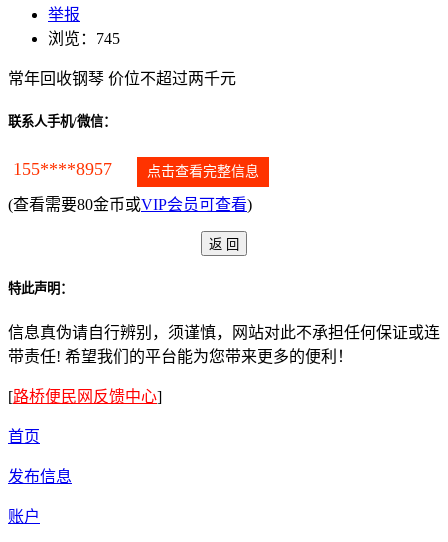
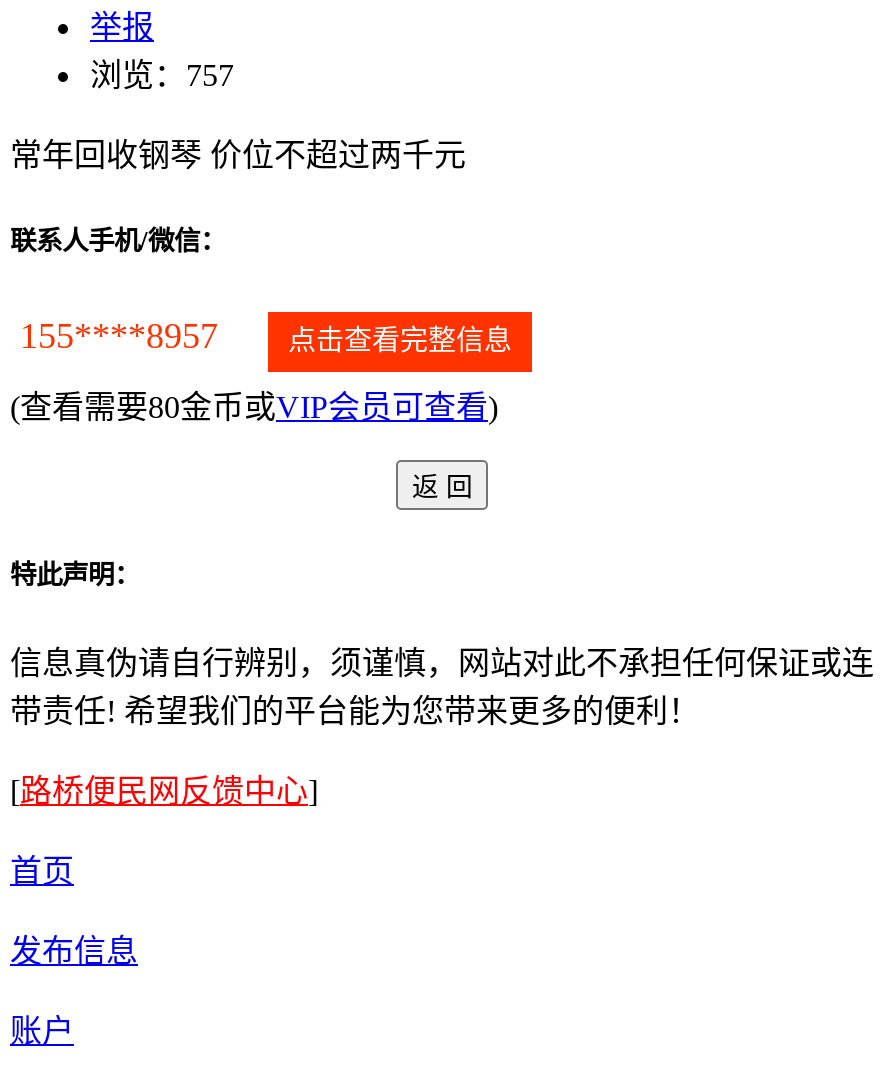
- 浏览：745
+ 浏览：757
